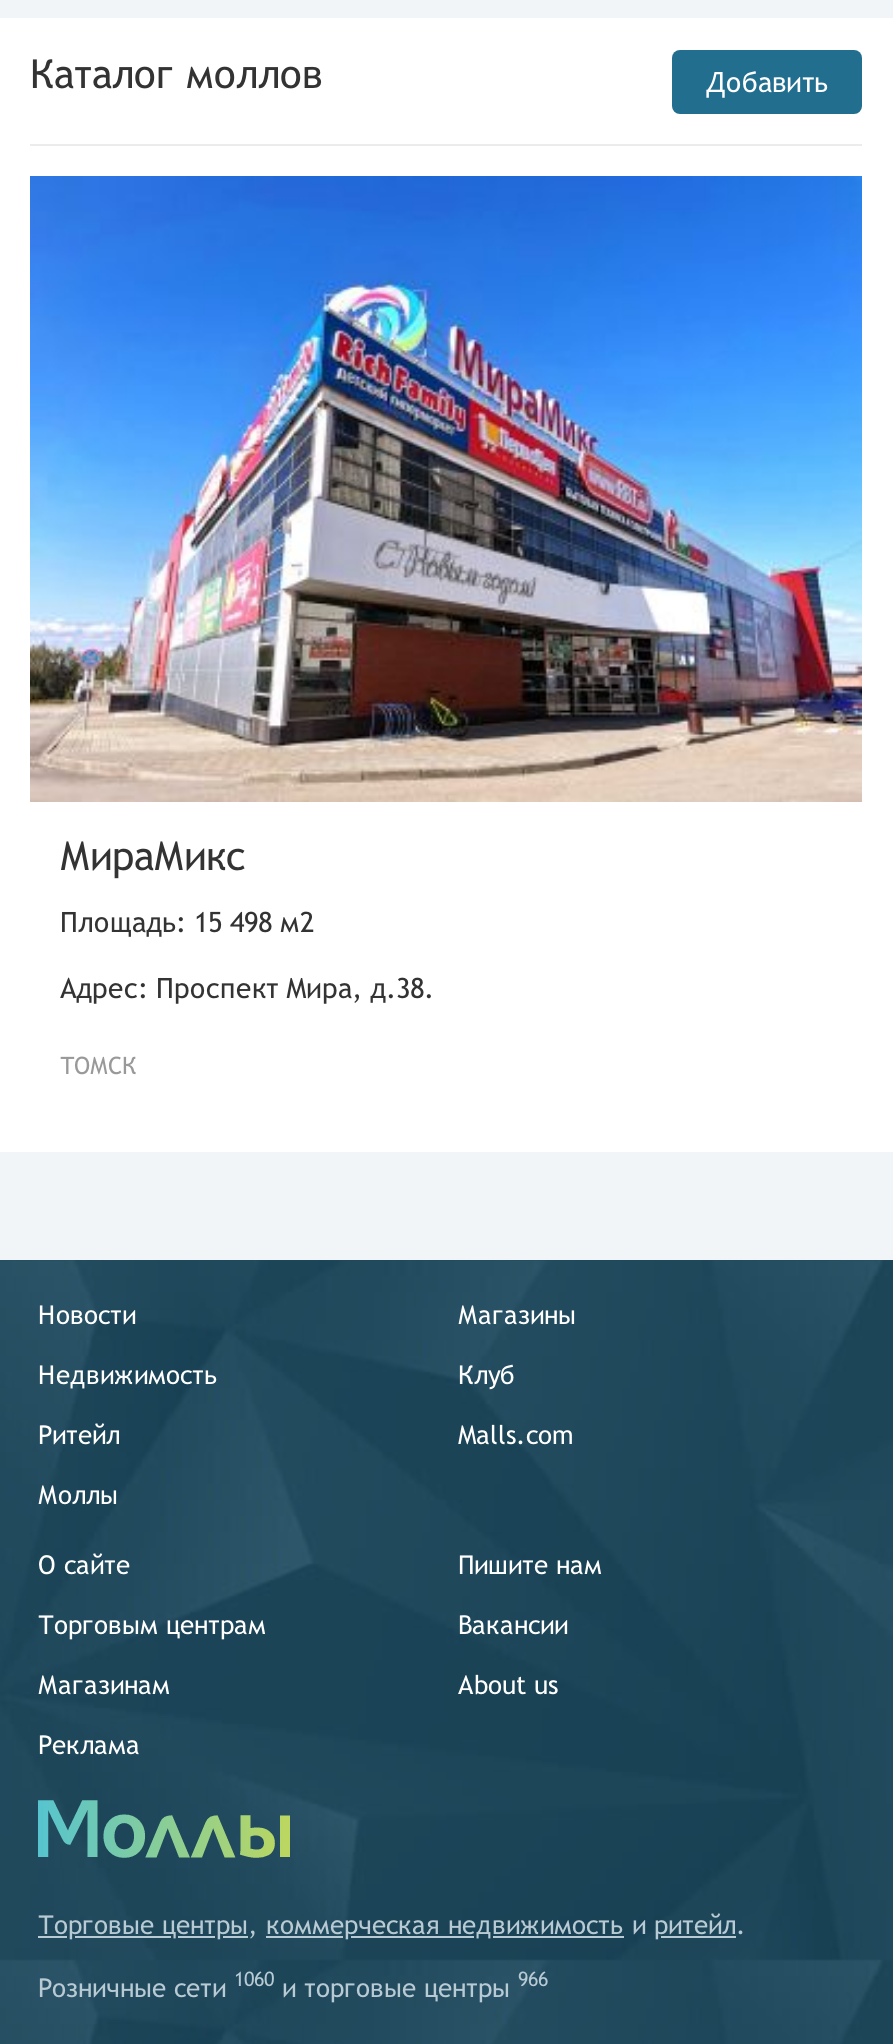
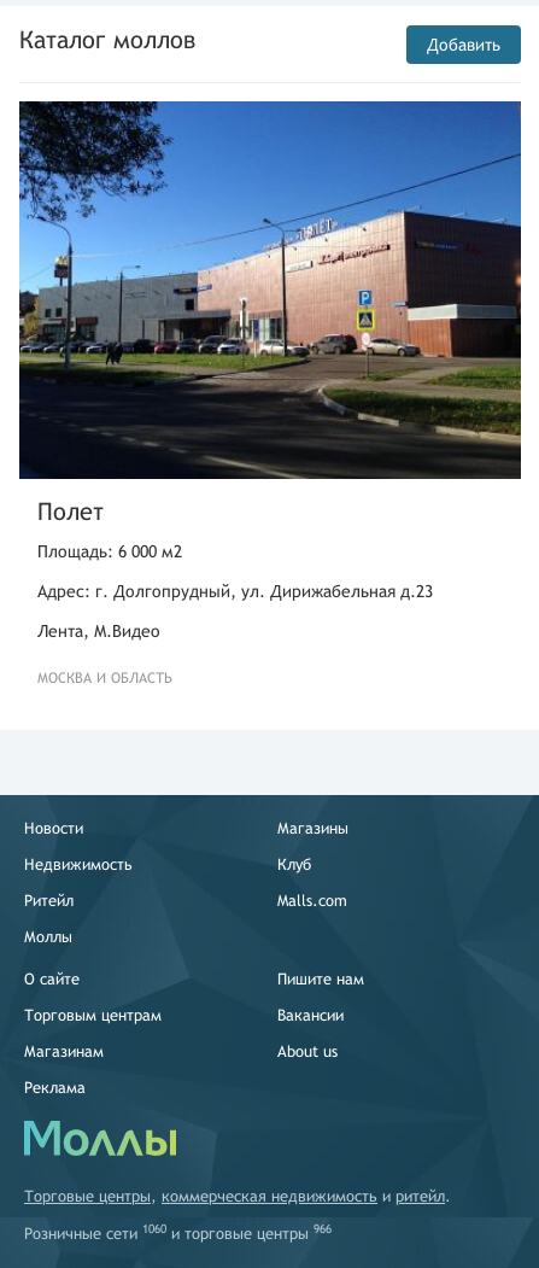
- [image]
- МираМикс
- Площадь: 15 498 м2
- Адрес: Проспект Мира, д.38.
- ТОМСК
+ [image]
+ Полет
+ Площадь: 6 000 м2
+ Адрес: г. Долгопрудный, ул. Дирижабельная д.23
+ Лента, М.Видео
+ МОСКВА И ОБЛАСТЬ
